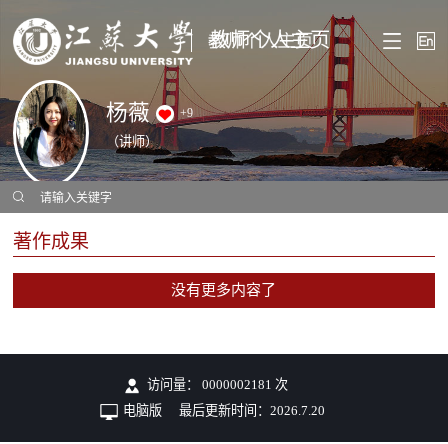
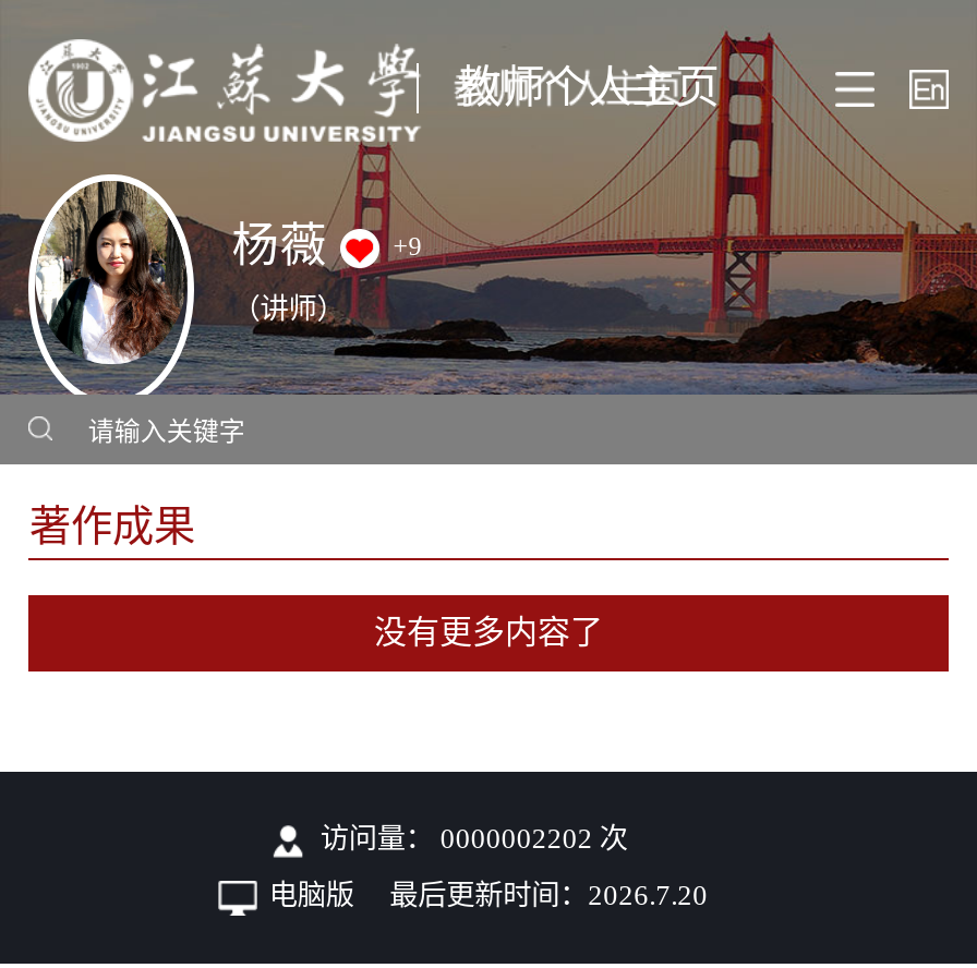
- 访问量：0000002181次
+ 访问量：0000002202次
